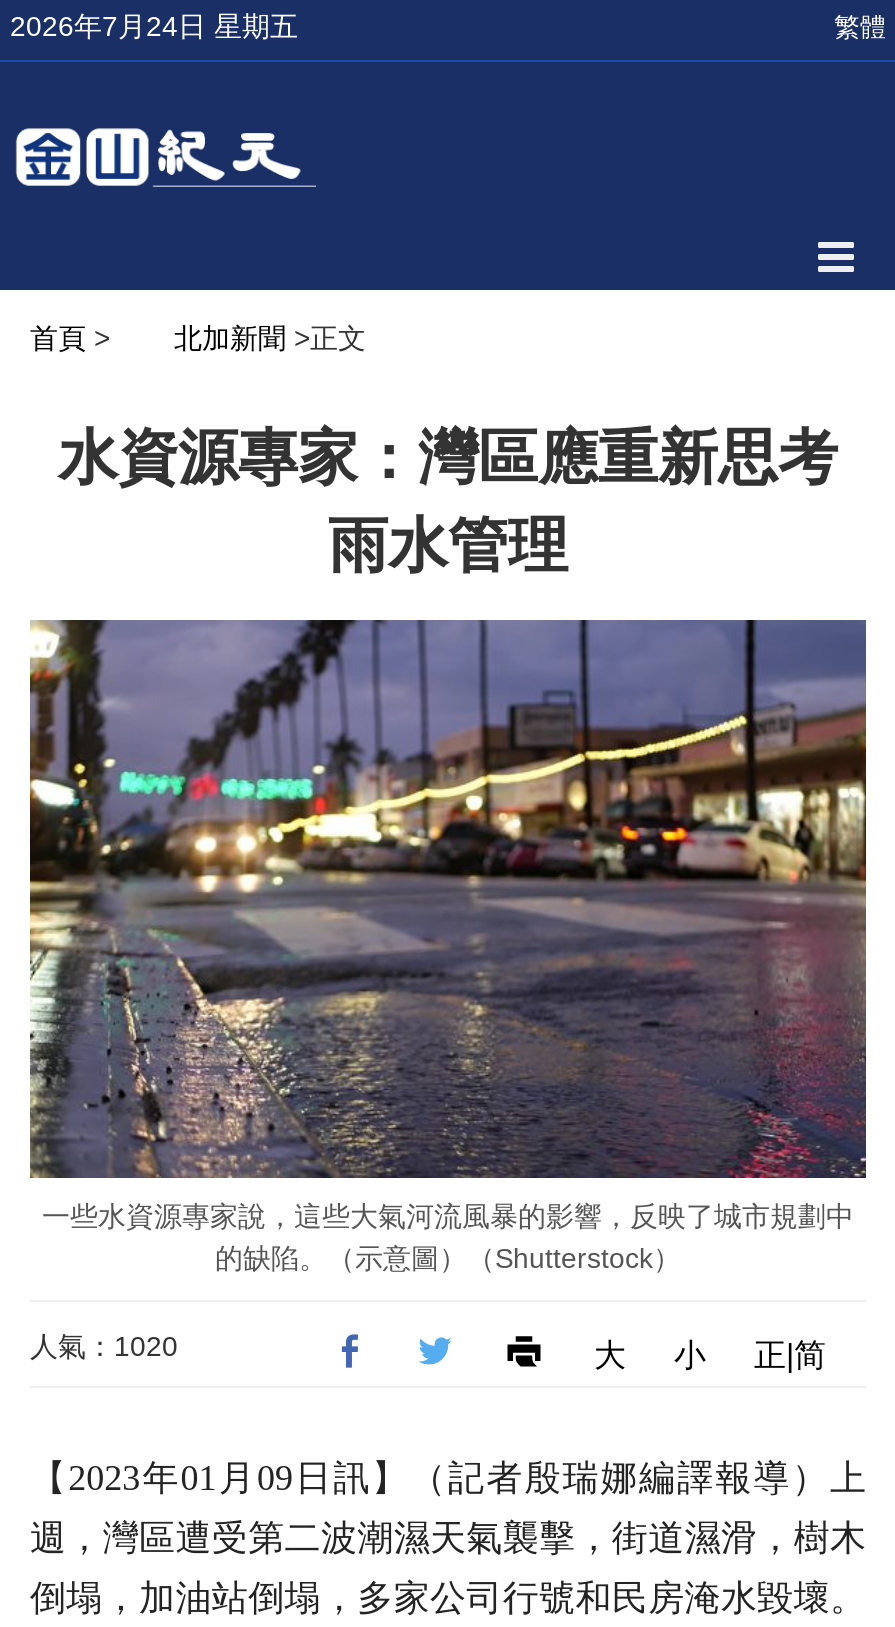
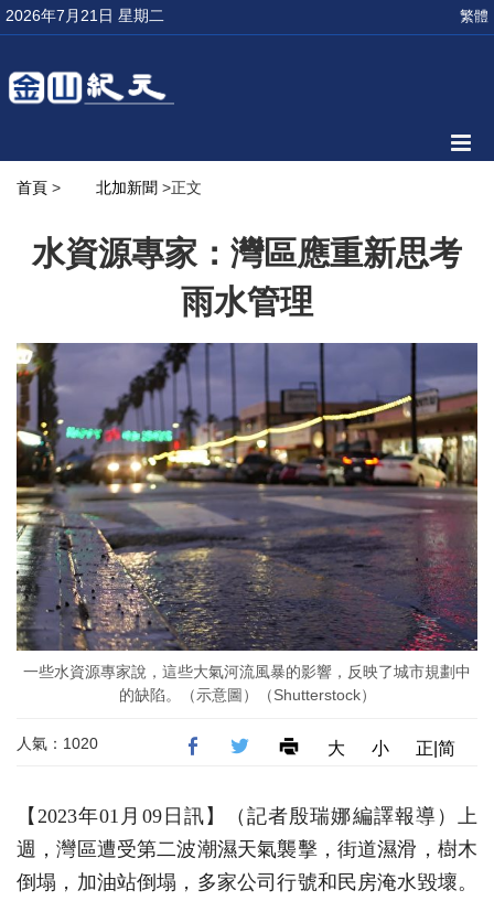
- 2026年7月24日 星期五
+ 2026年7月21日 星期二
